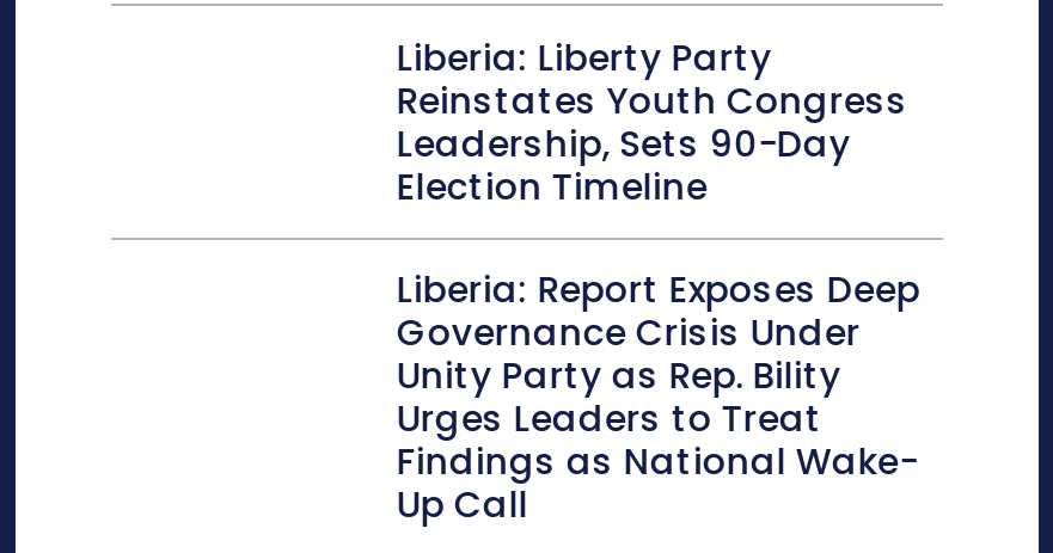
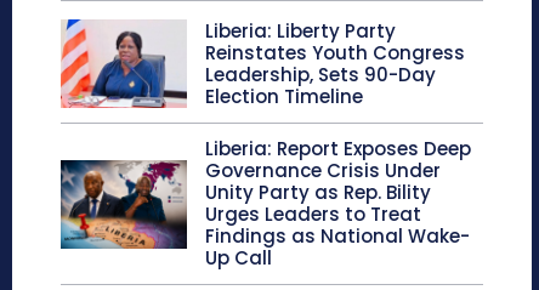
+ [image]

+ [image]
